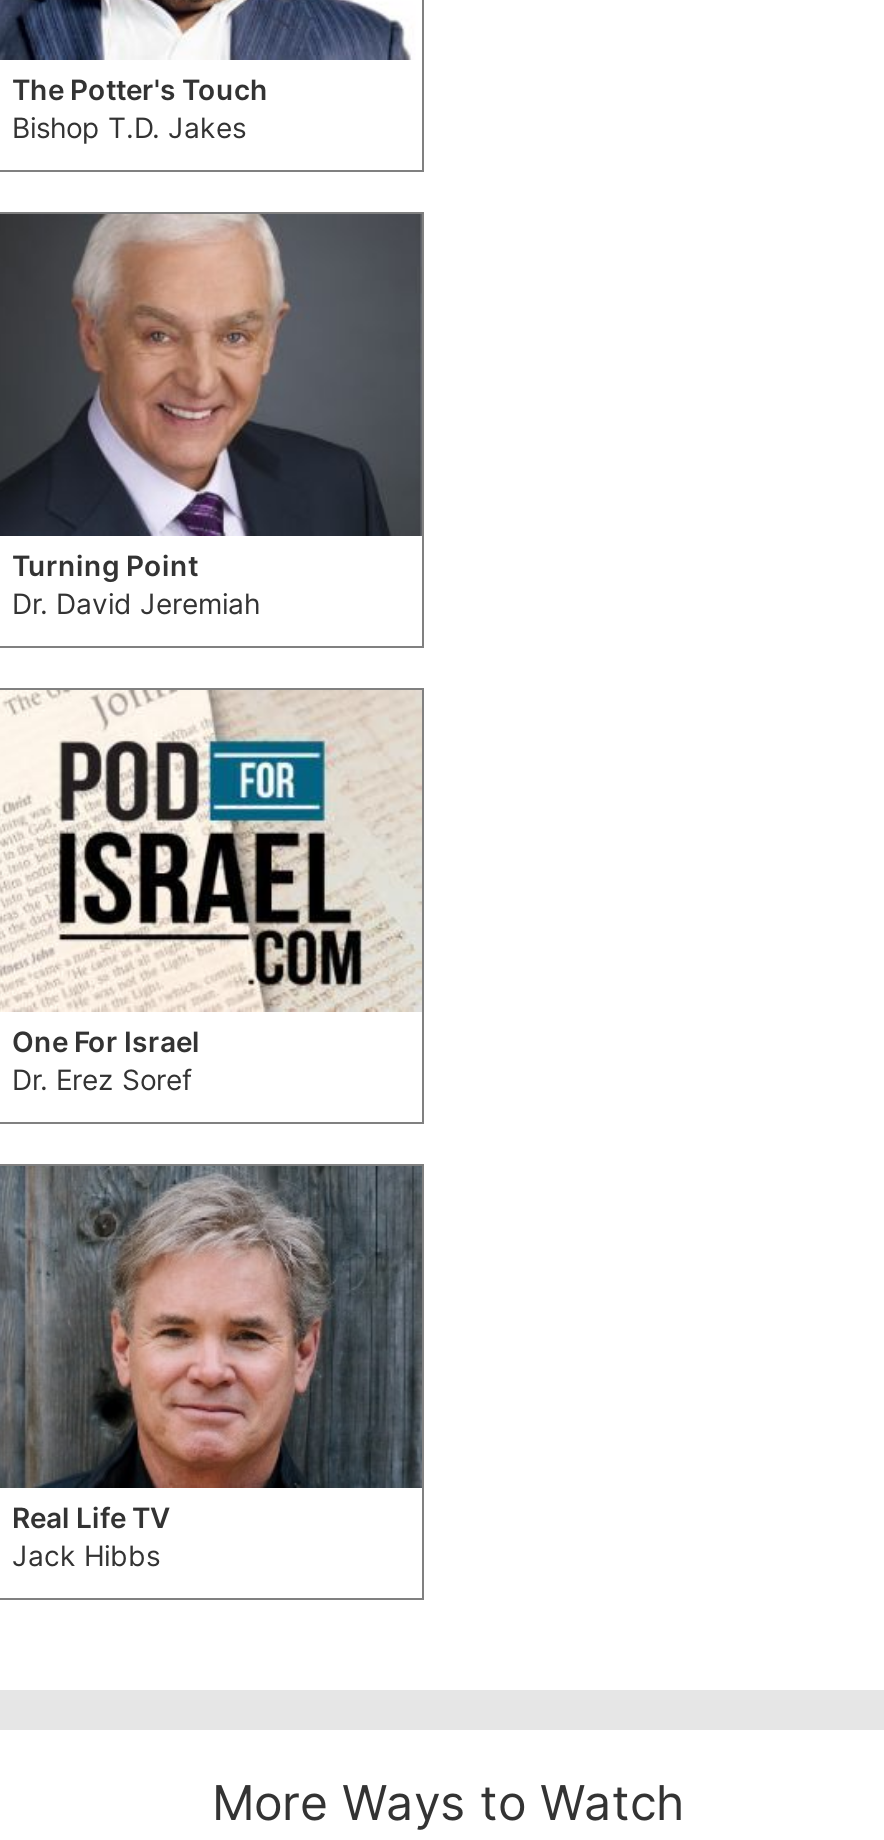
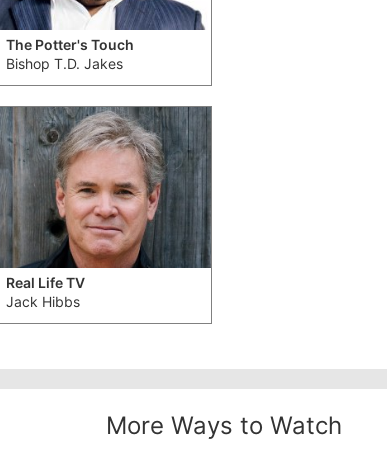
- [image]
- Turning Point
- Dr. David Jeremiah

- [image]
- One For Israel
- Dr. Erez Soref
